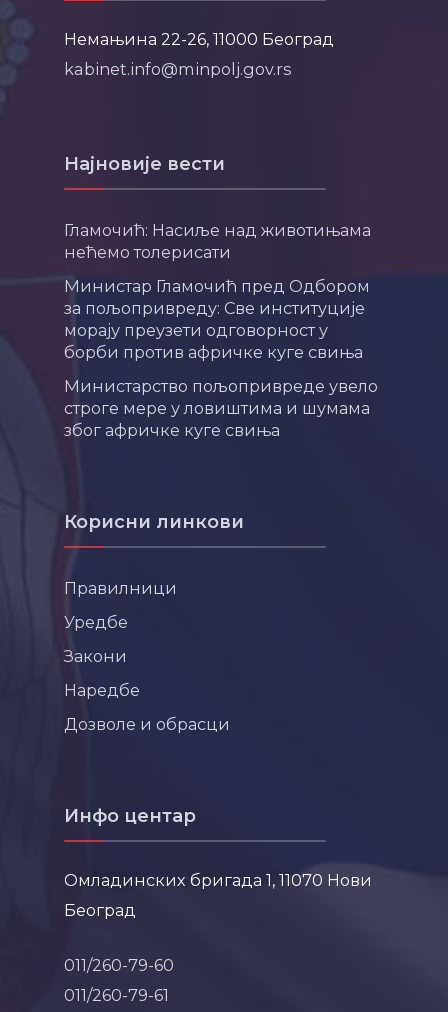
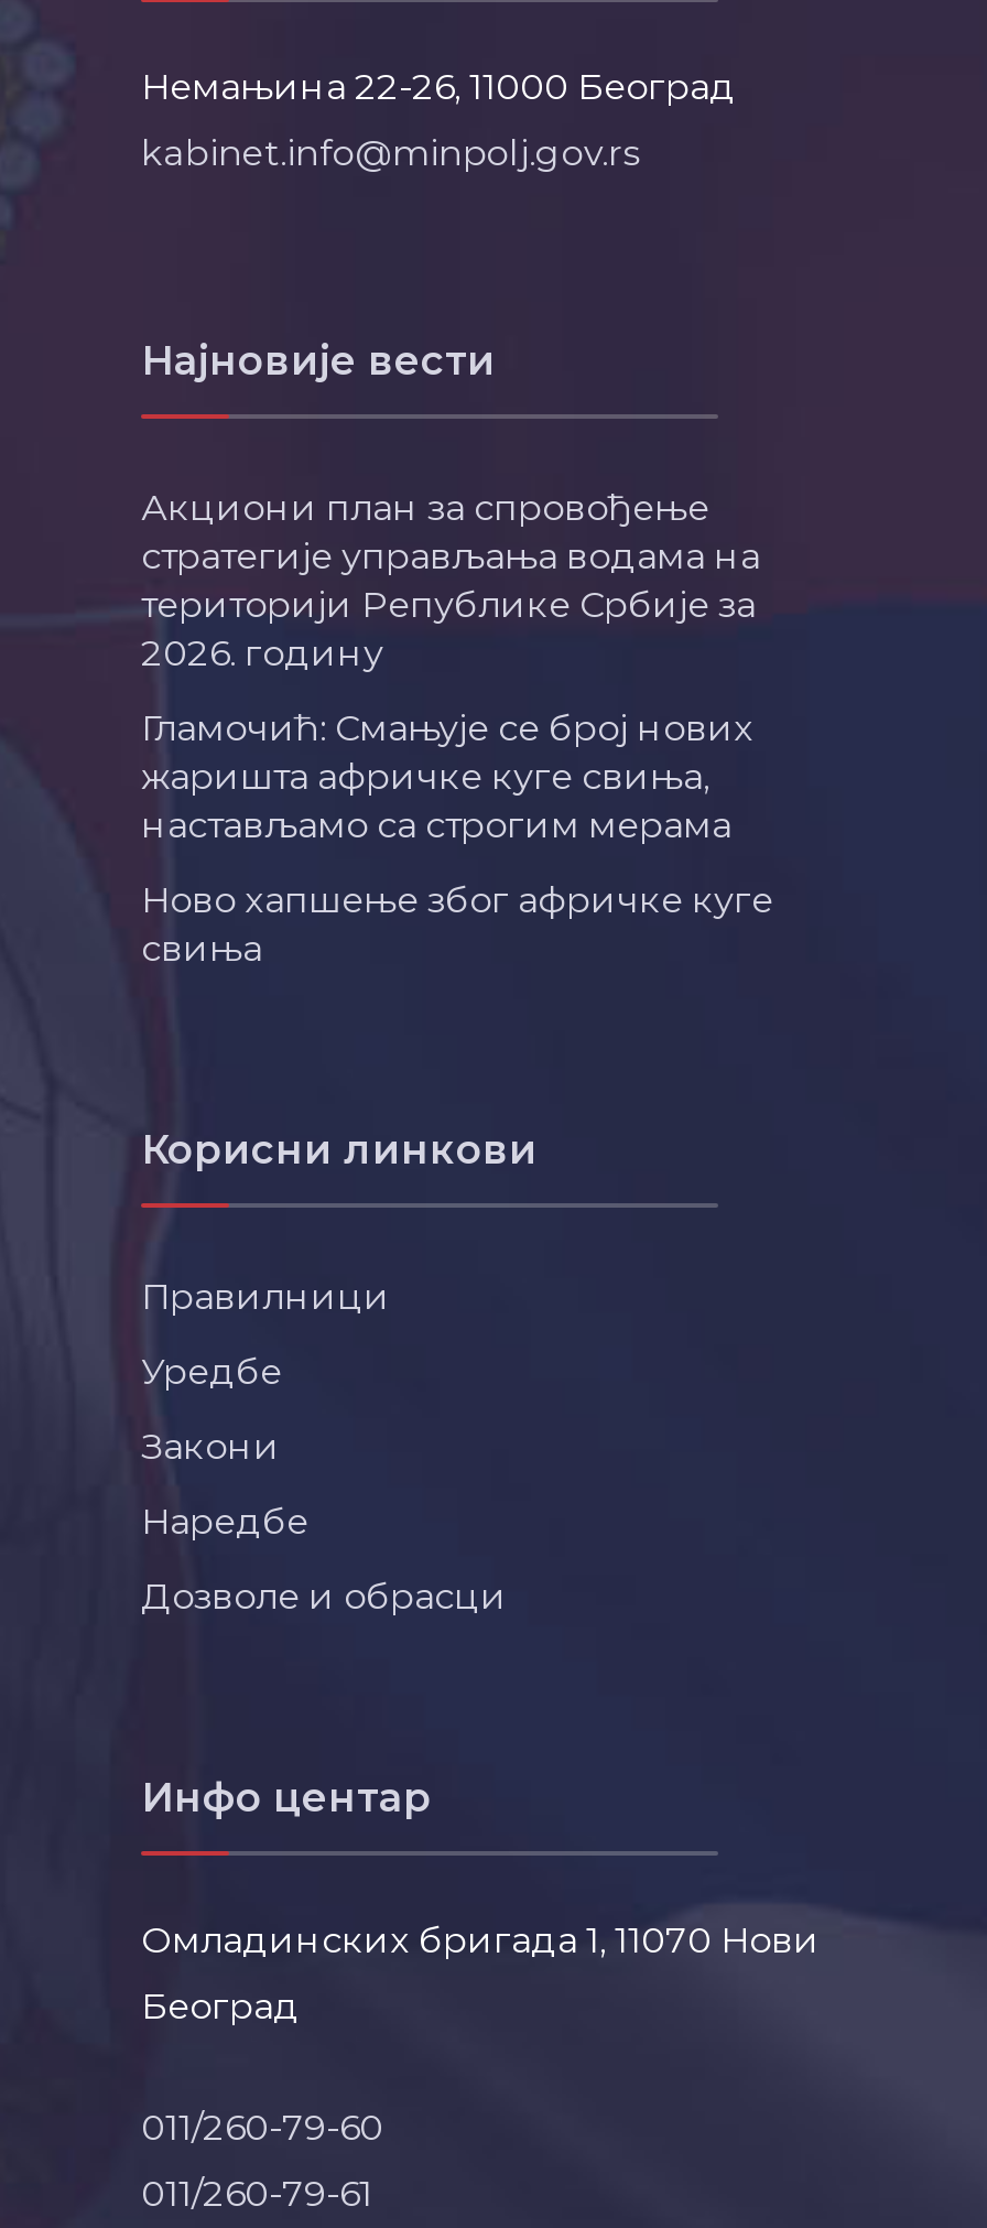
- Гламочић: Насиље над животињама
- нећемо толерисати
+ Акциони план за спровођење
+ стратегије управљања водама на
+ територији Републике Србије за
+ 2026. годину

- Министар Гламочић пред Одбором
- за пољопривреду: Све институције
- морају преузети одговорност у
- борби против афричке куге свиња
+ Гламочић: Смањује се број нових
+ жаришта афричке куге свиња,
+ настављамо са строгим мерама

- Министарство пољопривреде увело
- строге мере у ловиштима и шумама
- због афричке куге свиња
+ Ново хапшење због афричке куге
+ свиња
